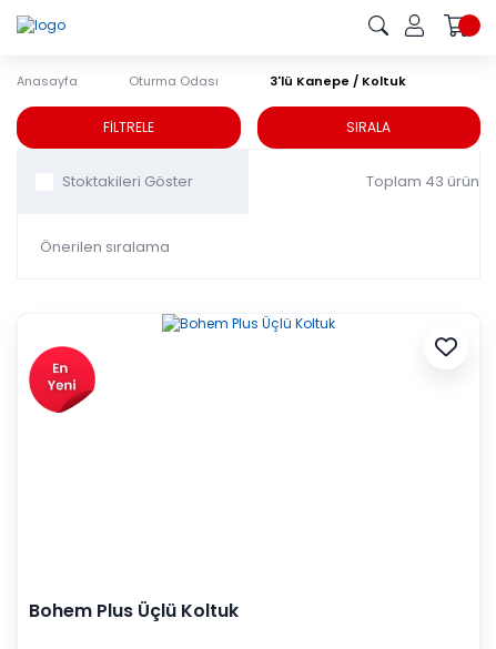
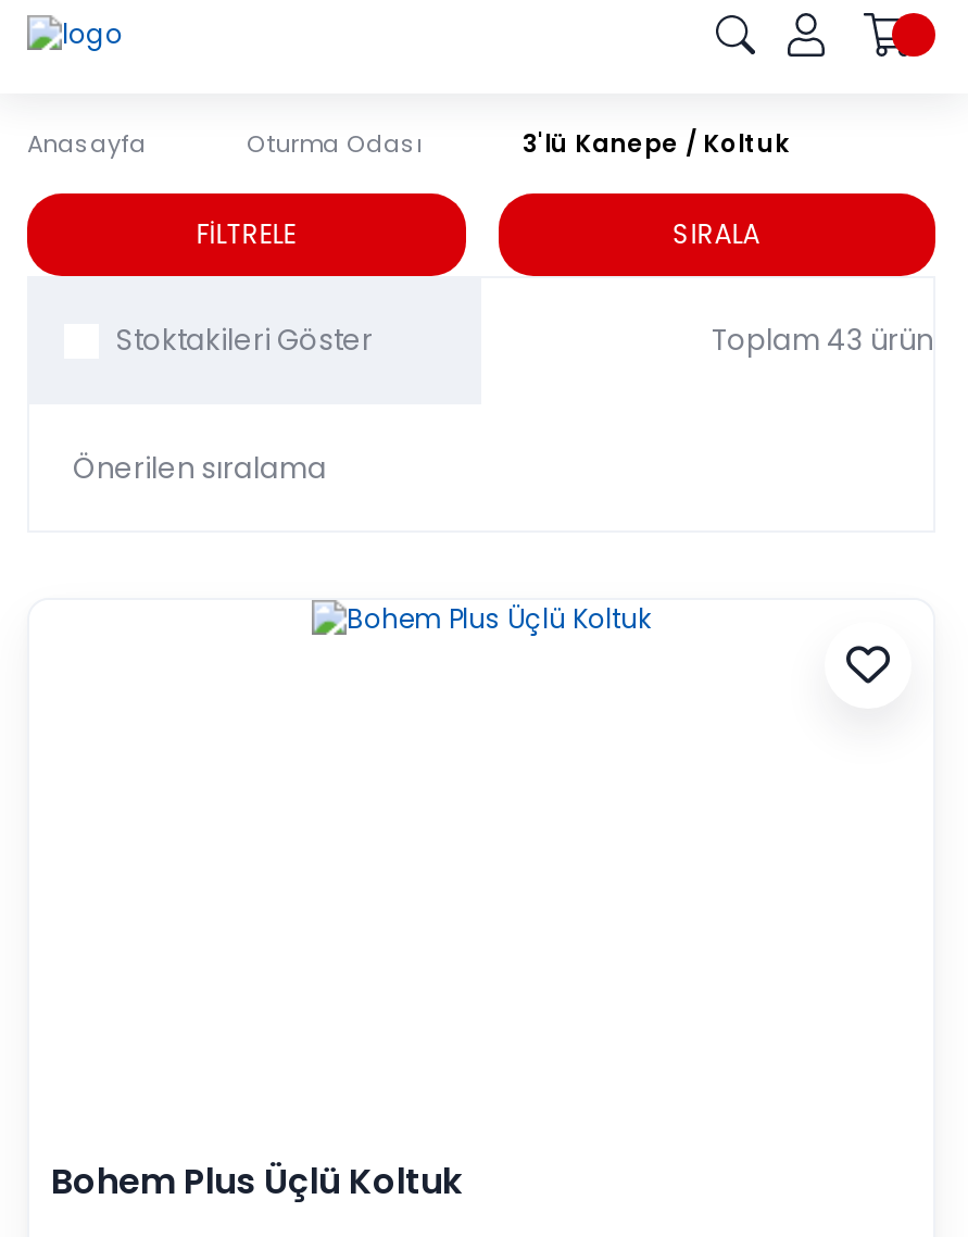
- [image]
